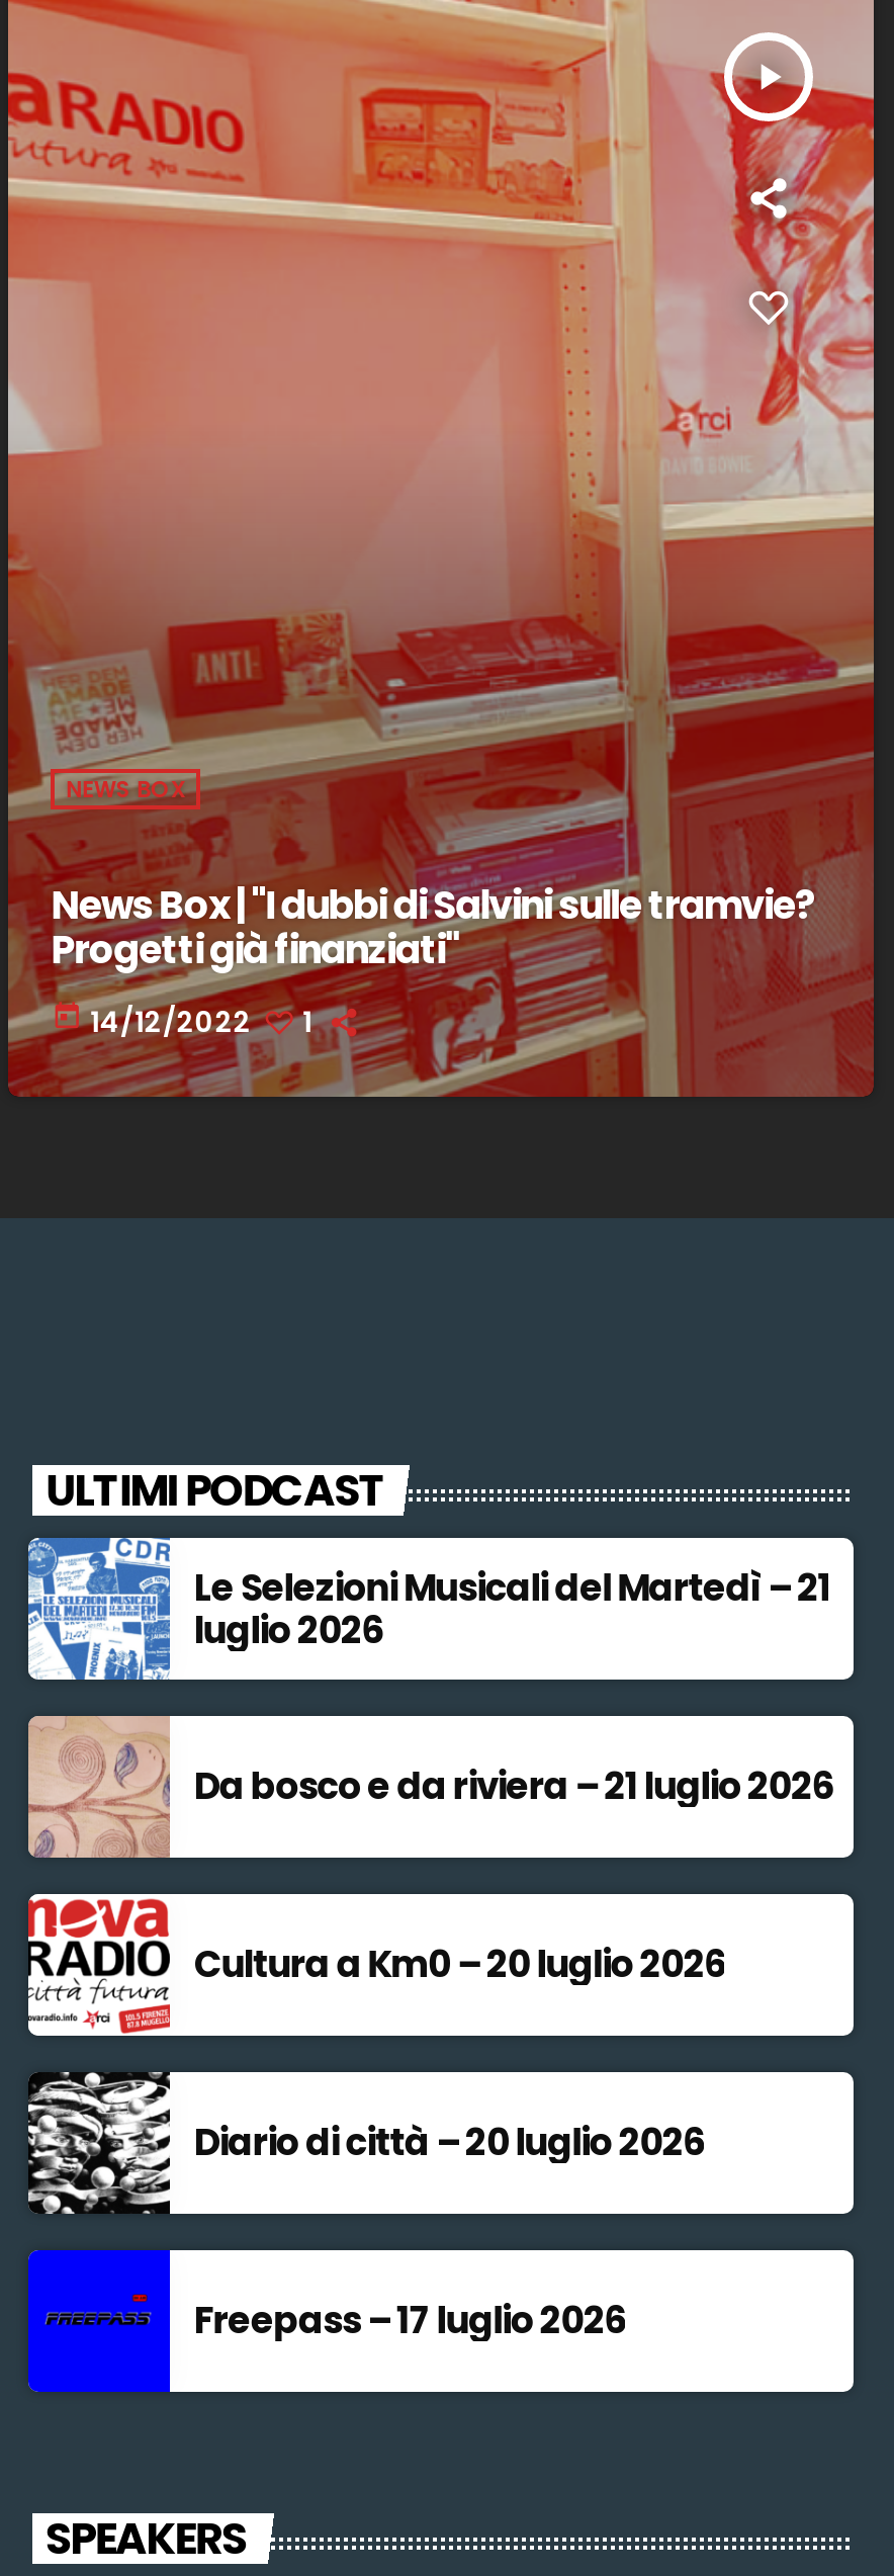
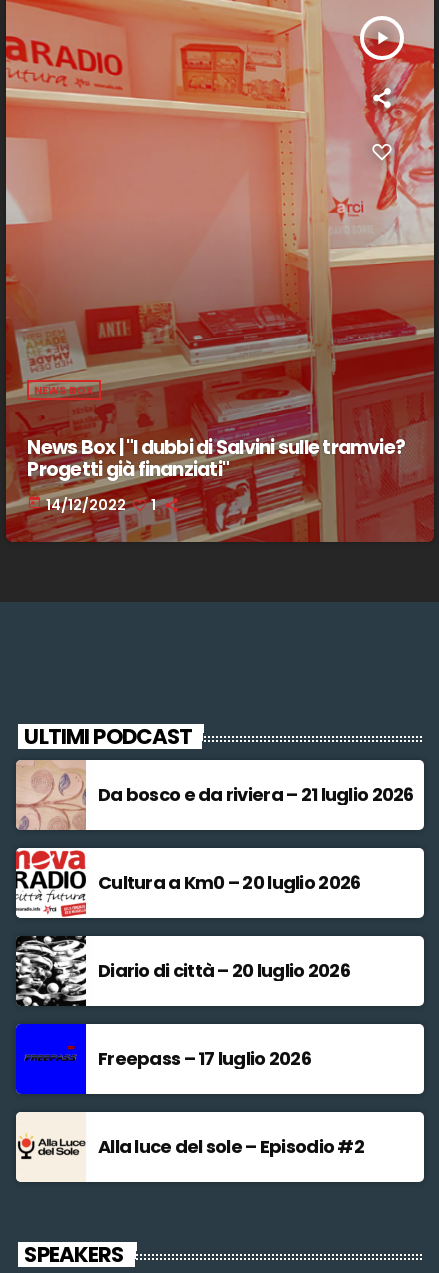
- [image]
- Le Selezioni Musicali del Martedì – 21
- luglio 2026

moved up: [image] | Da bosco e da riviera – 21 luglio 2026 | Cultura a Km0 – 20 luglio 2026 | Diario di città – 20 luglio 2026 | Freepass – 17 luglio 2026

+ [image]
+ Alla luce del sole – Episodio #2
